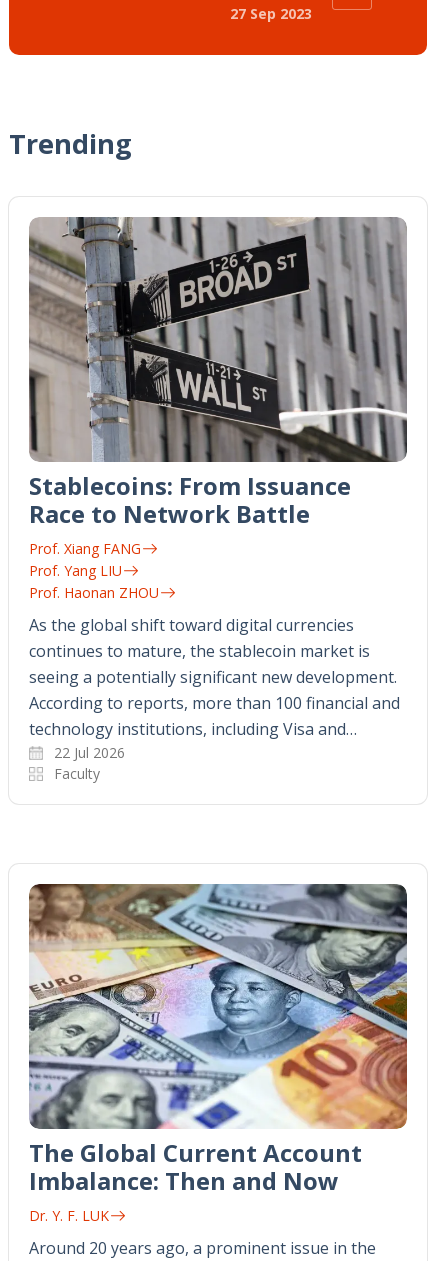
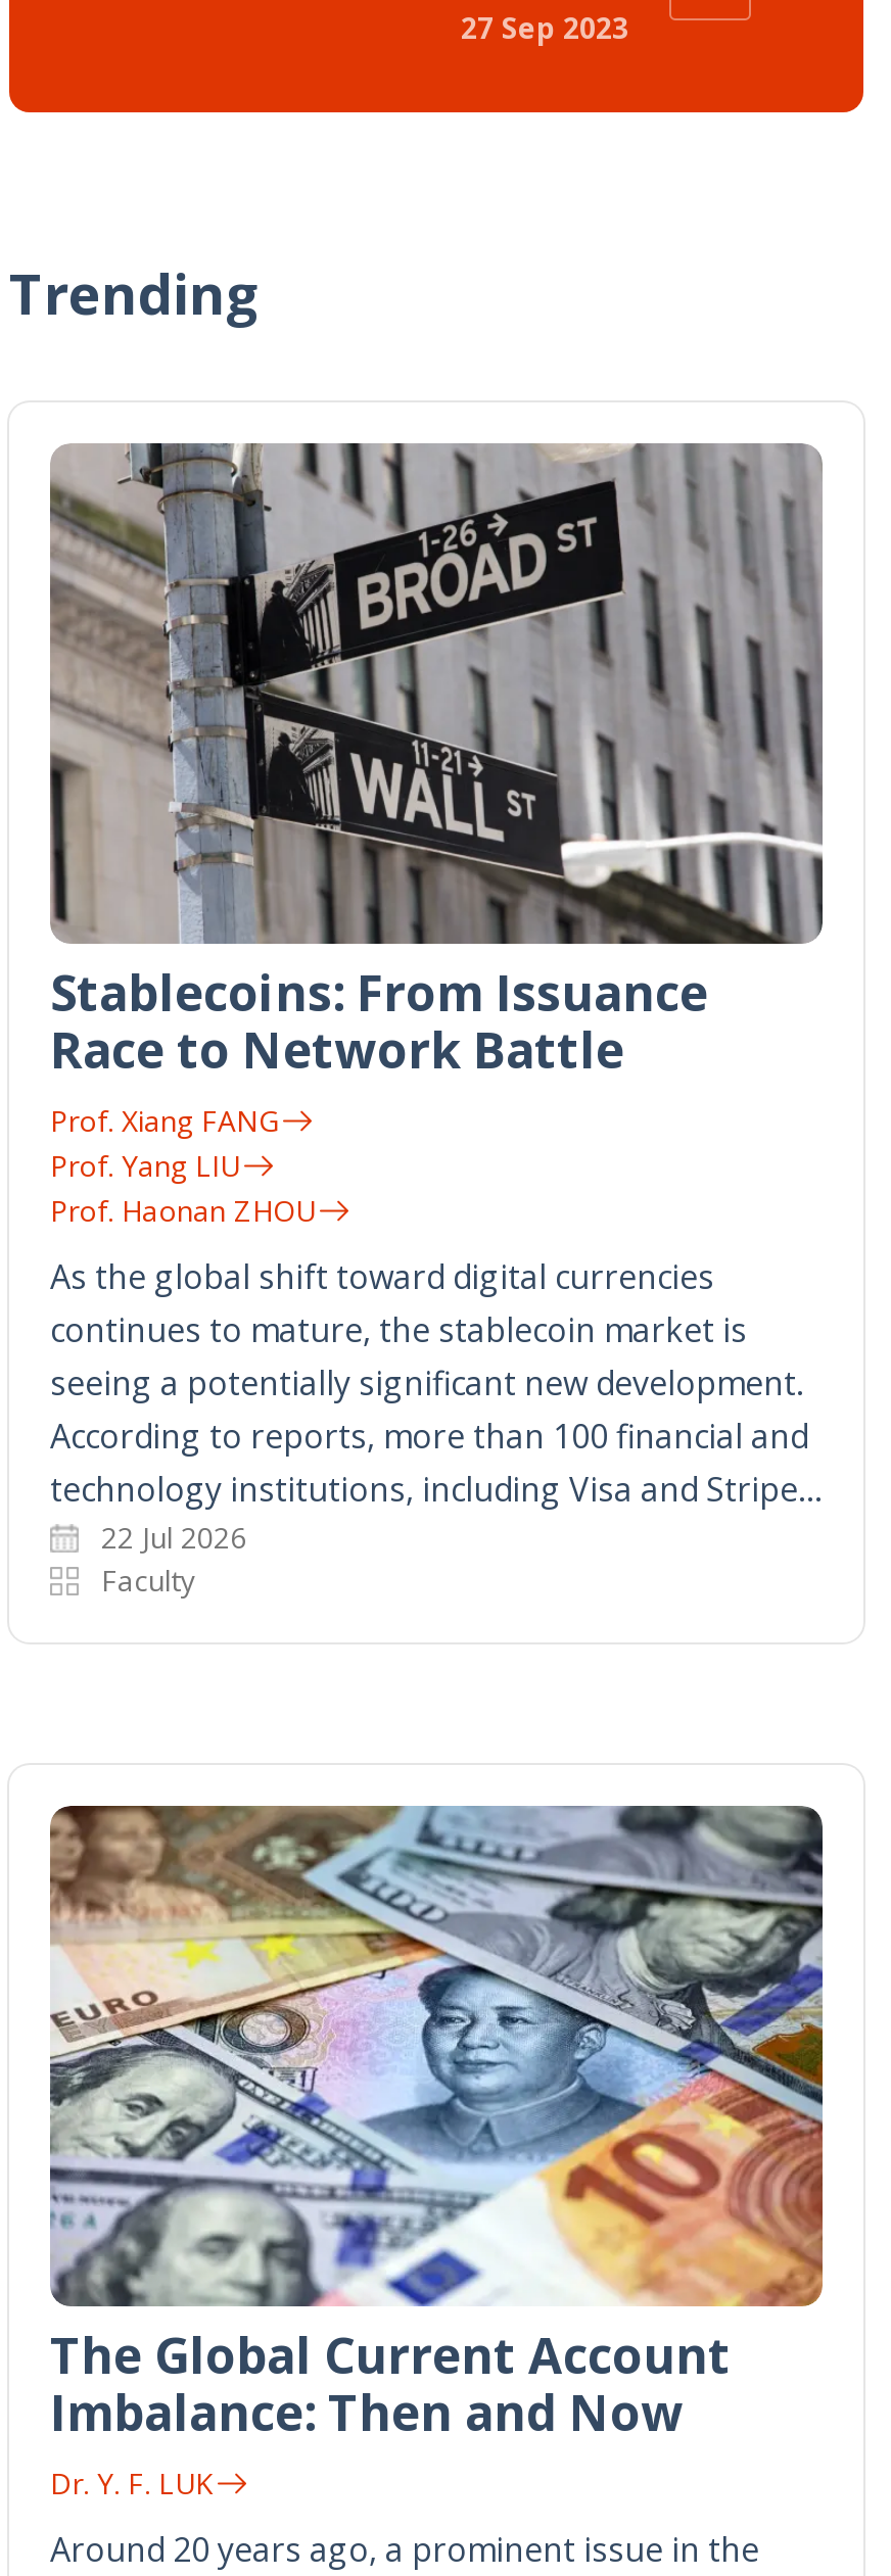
- technology institutions, including Visa and…
+ technology institutions, including Visa and Stripe…
